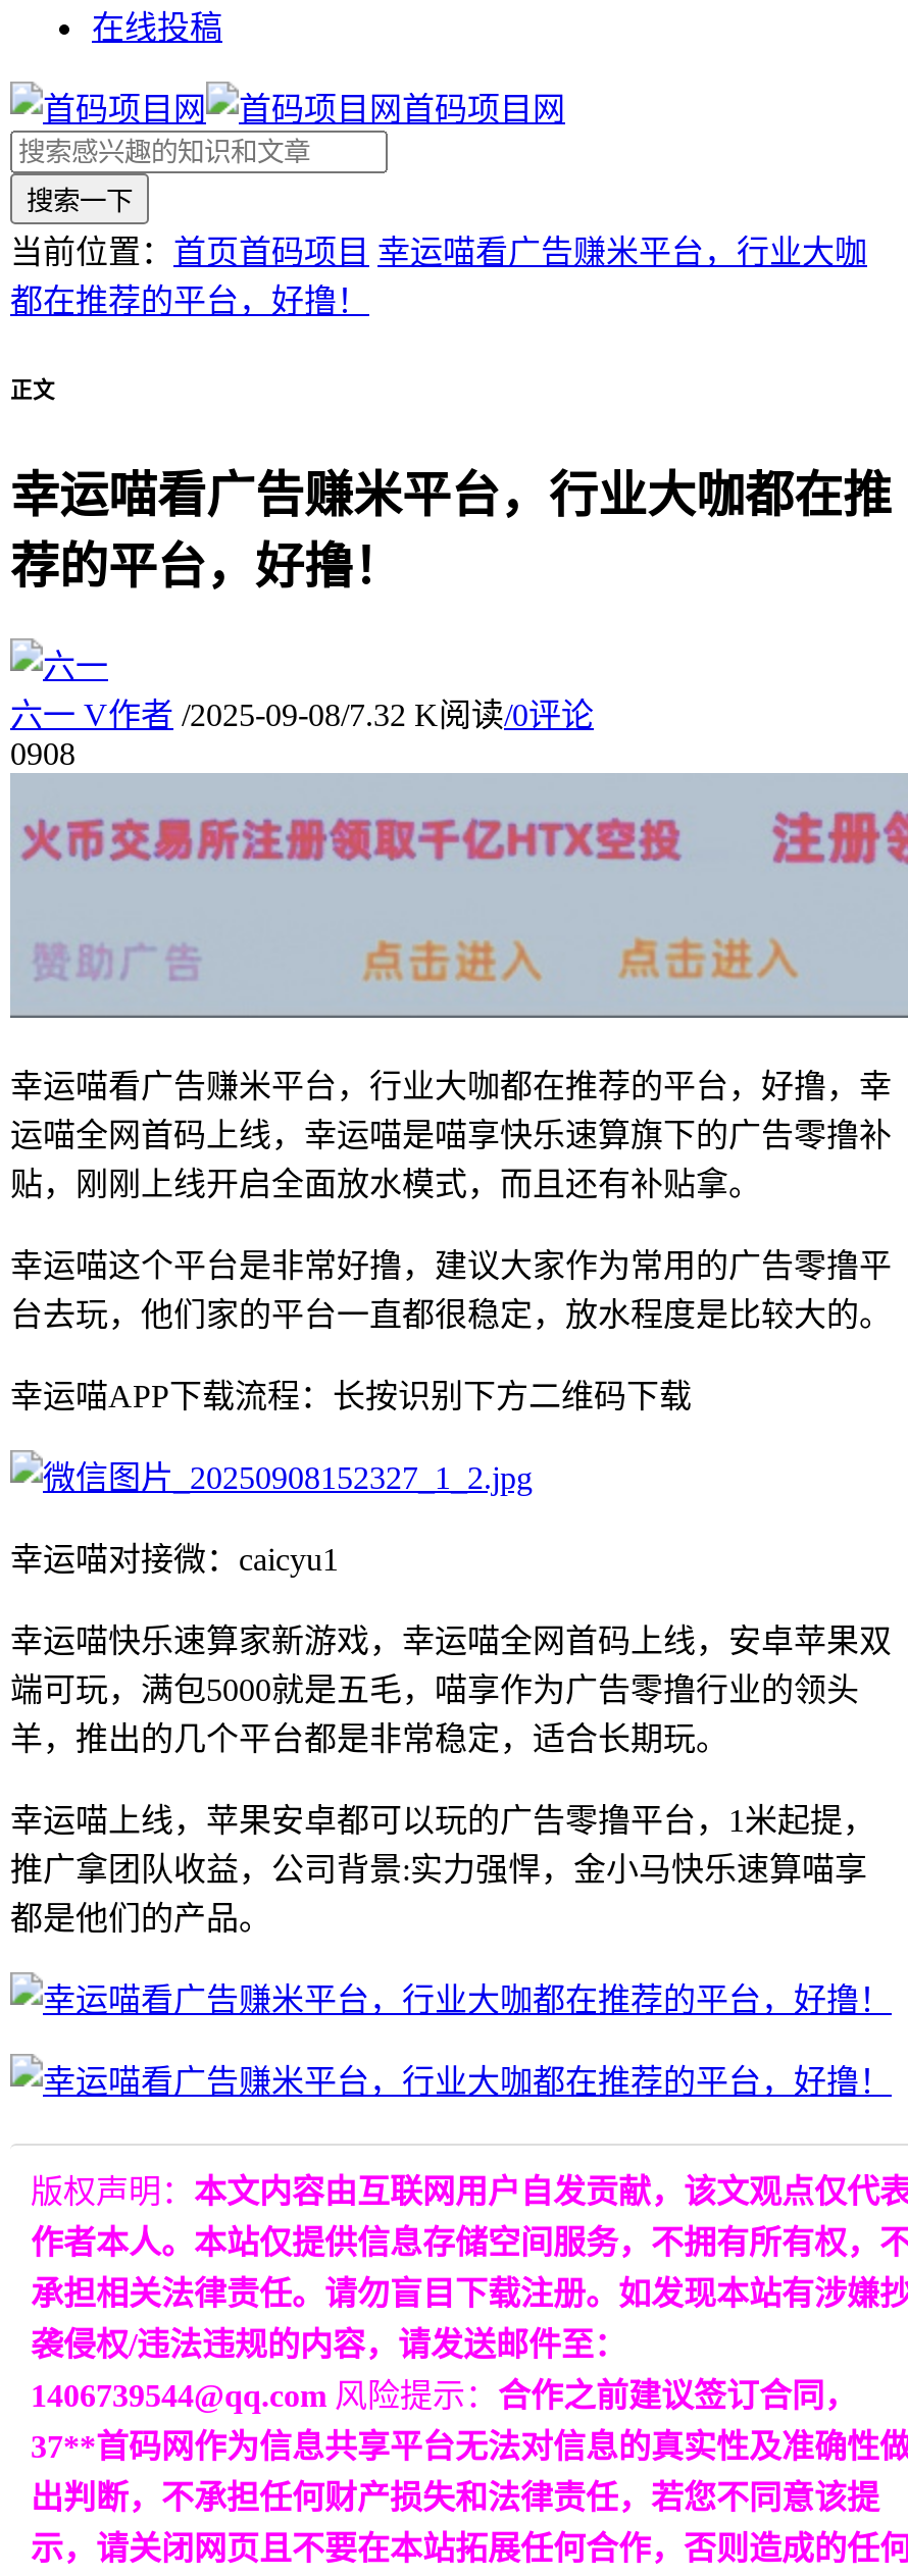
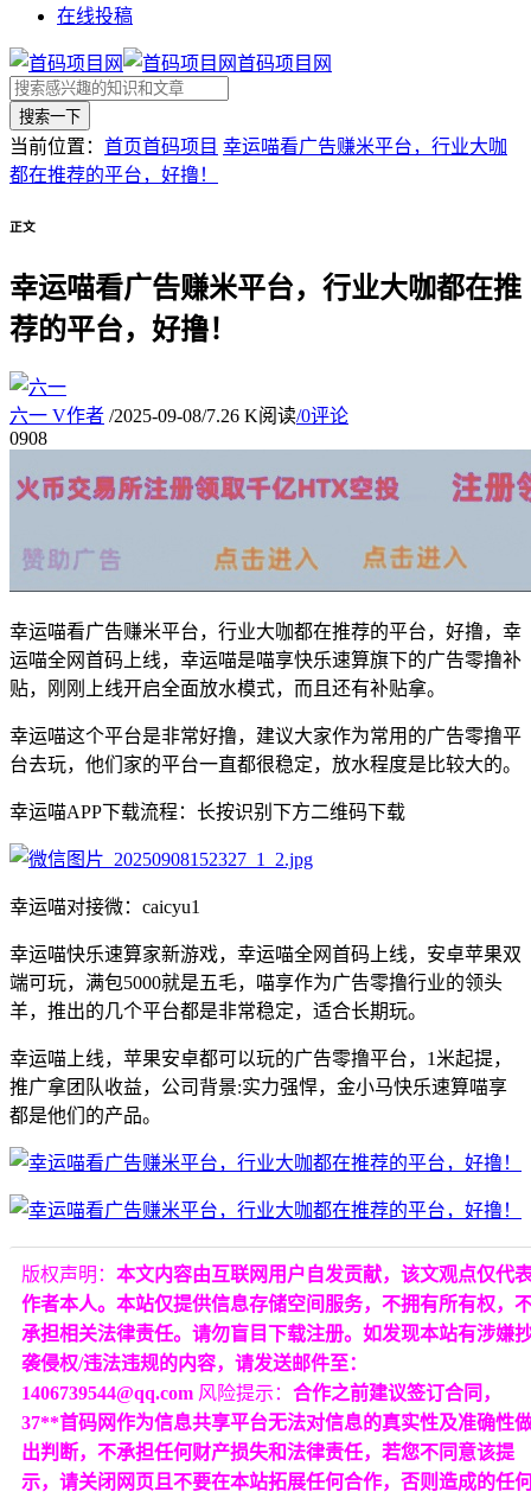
- 六一V作者 / 2025-09-08/7.32 K阅读/0评论
+ 六一V作者 / 2025-09-08/7.26 K阅读/0评论
